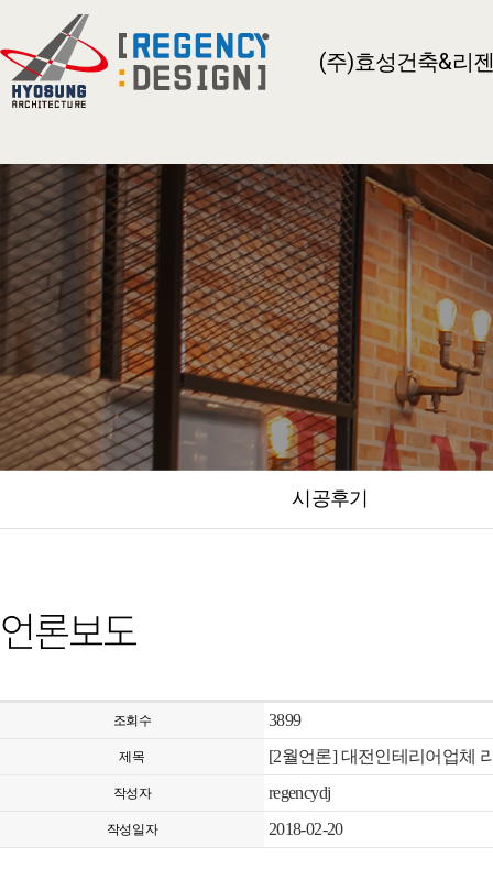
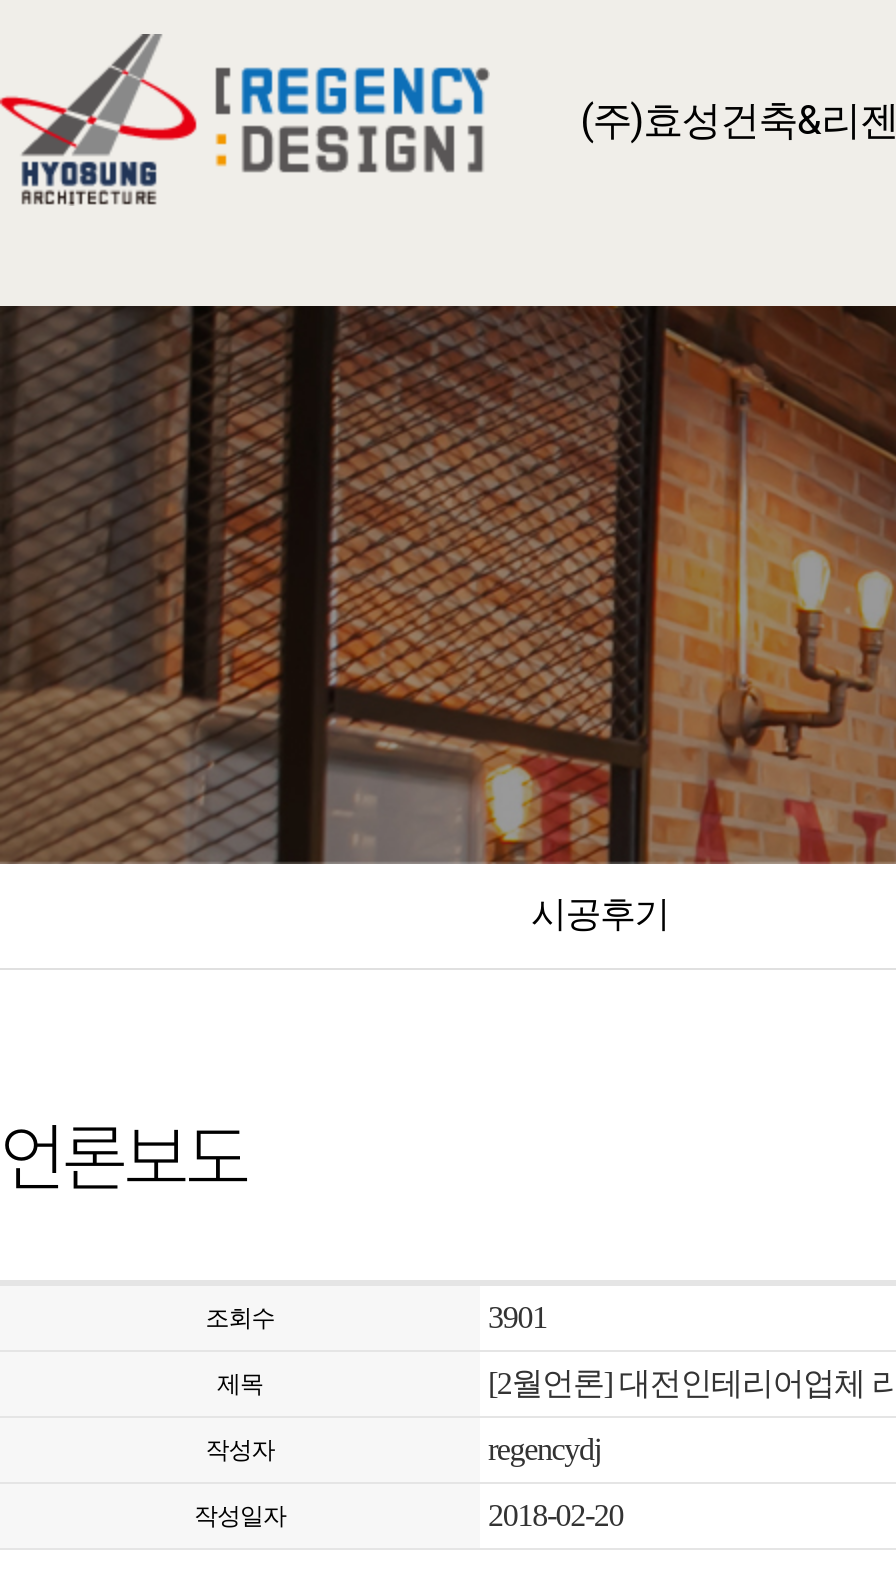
- 3899
+ 3901
